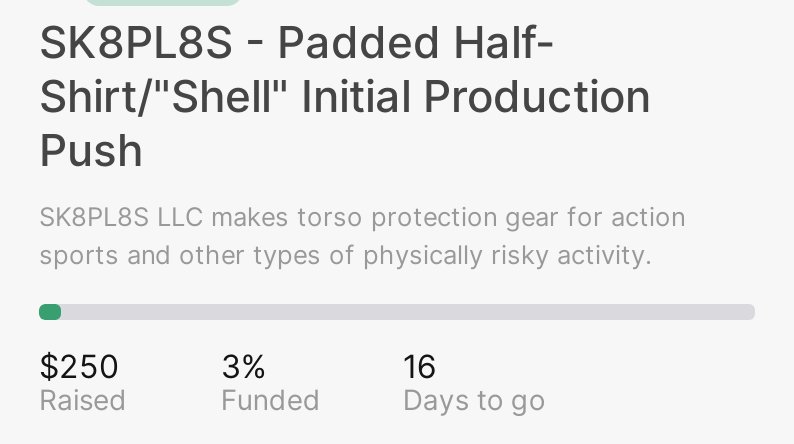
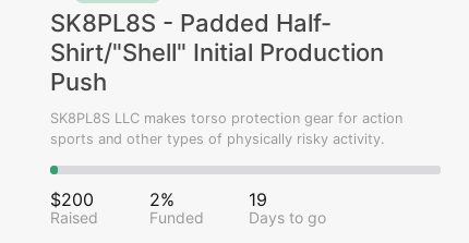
- $250
+ $200

- 3%
+ 2%

- 16
+ 19
